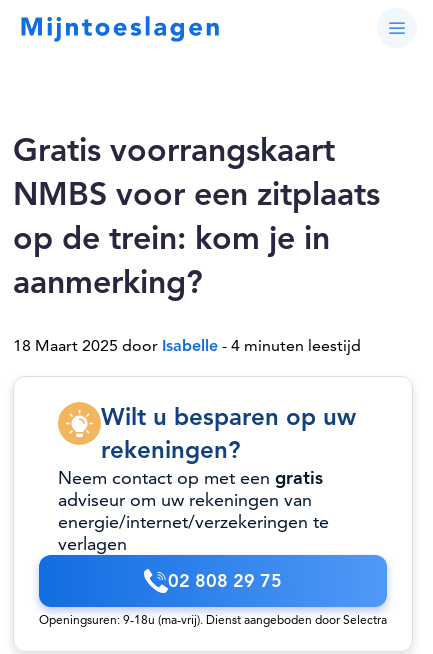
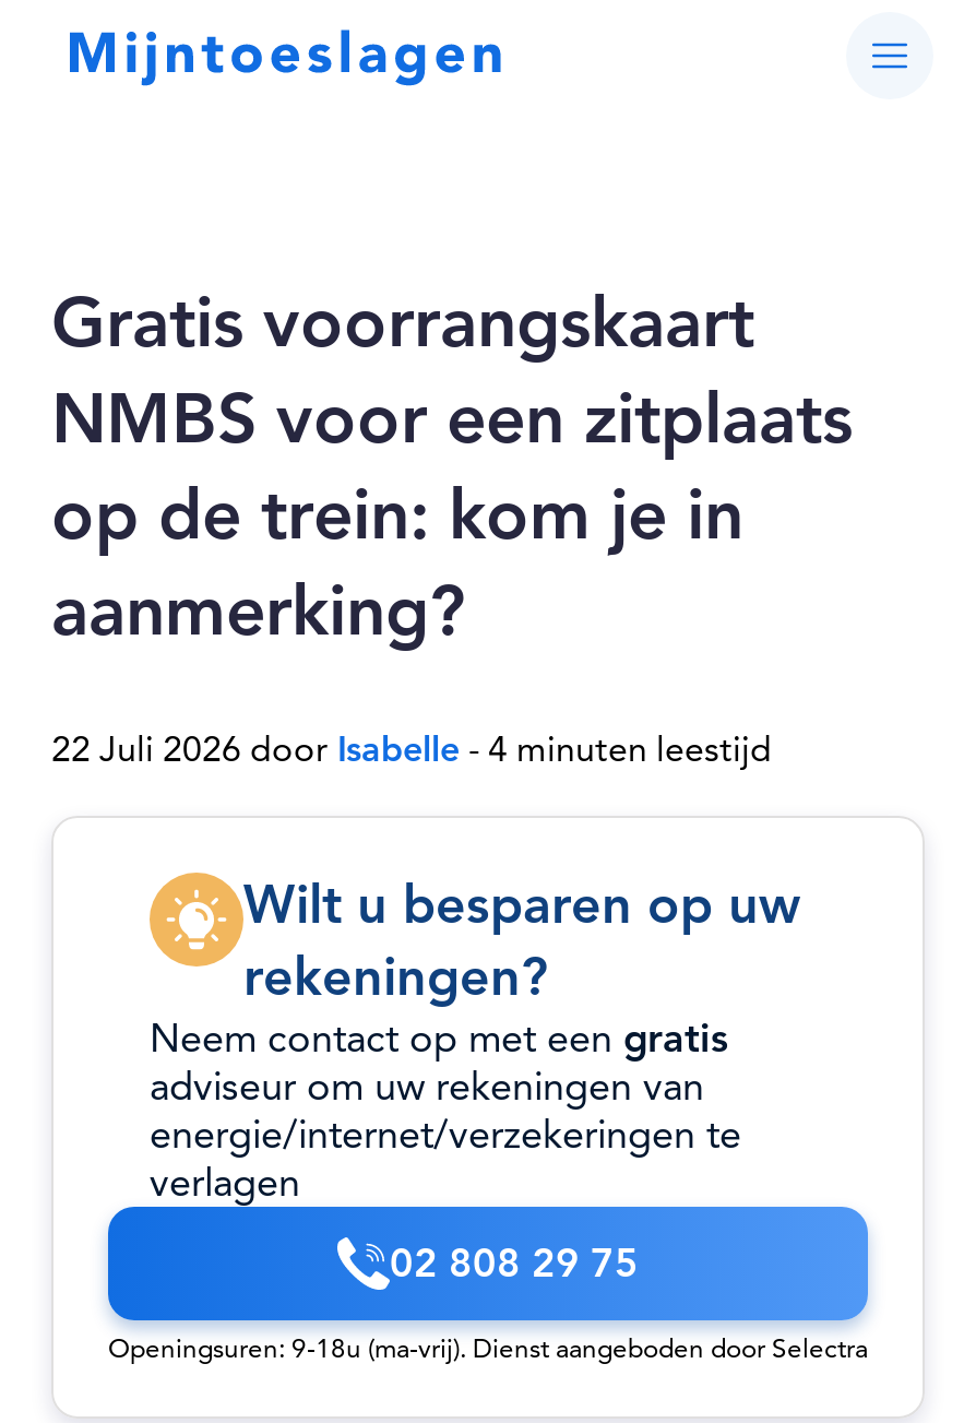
- 18 Maart 2025 door Isabelle - 4 minuten leestijd
+ 22 Juli 2026 door Isabelle - 4 minuten leestijd
